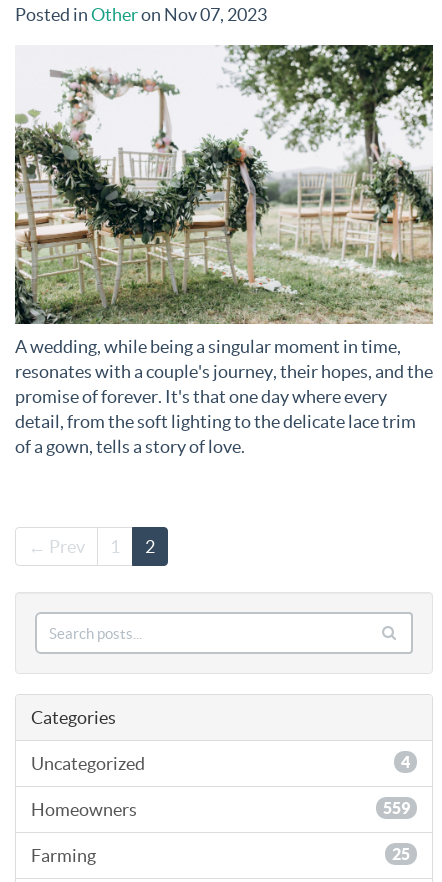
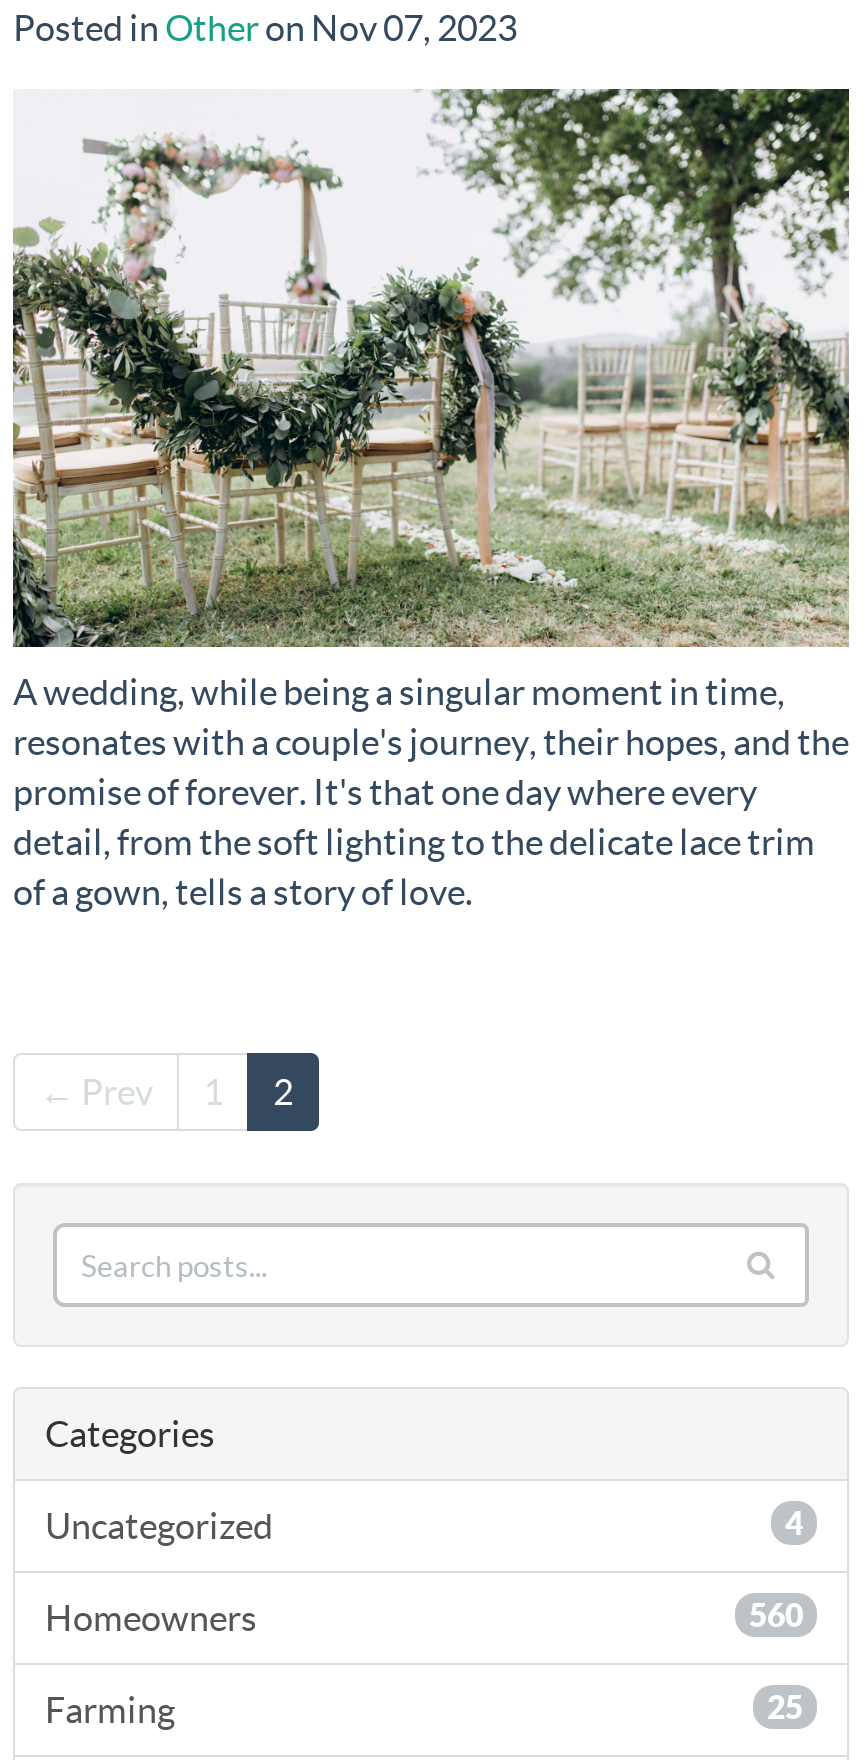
- 559
+ 560
